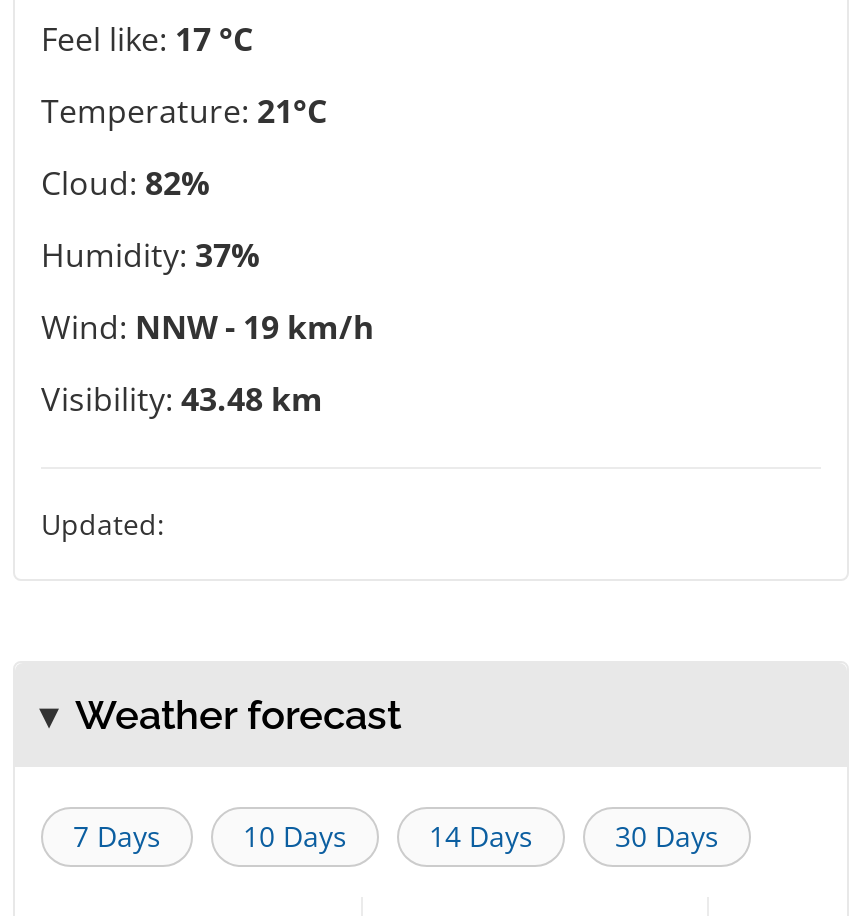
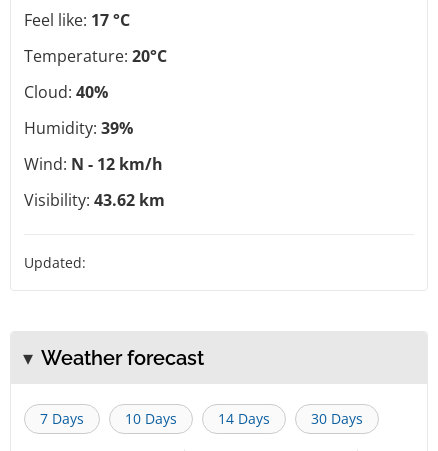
- Temperature: 21°C
+ Temperature: 20°C

- Cloud: 82%
+ Cloud: 40%

- Humidity: 37%
+ Humidity: 39%

- Wind: NNW - 19 km/h
+ Wind: N - 12 km/h

- Visibility: 43.48 km
+ Visibility: 43.62 km
